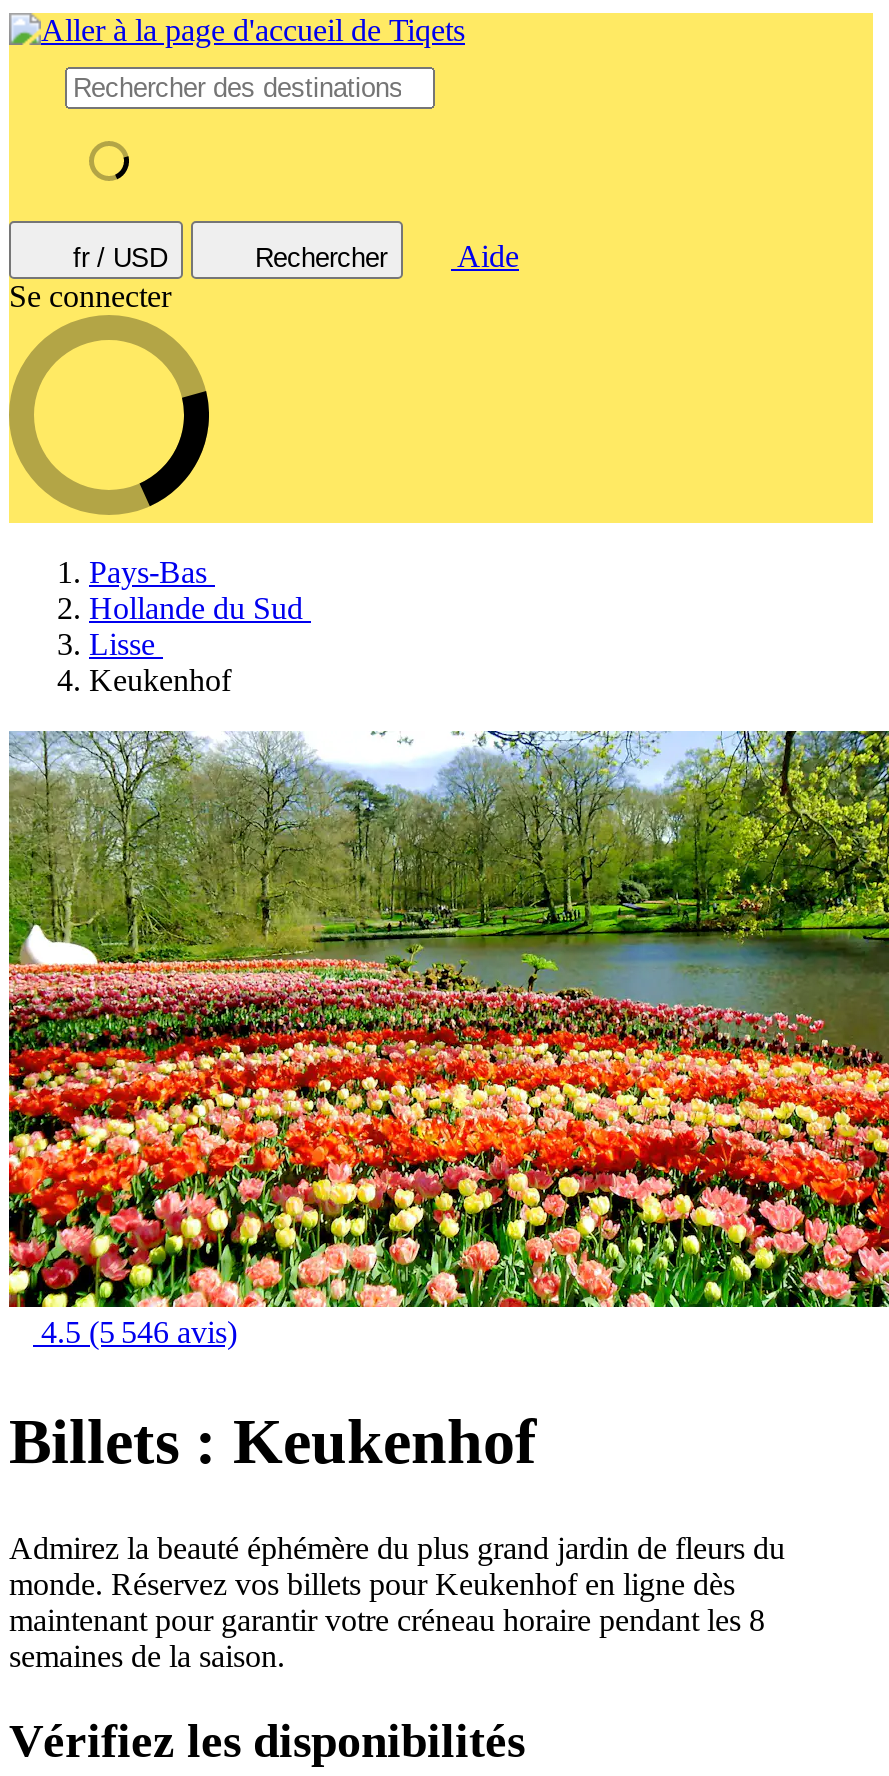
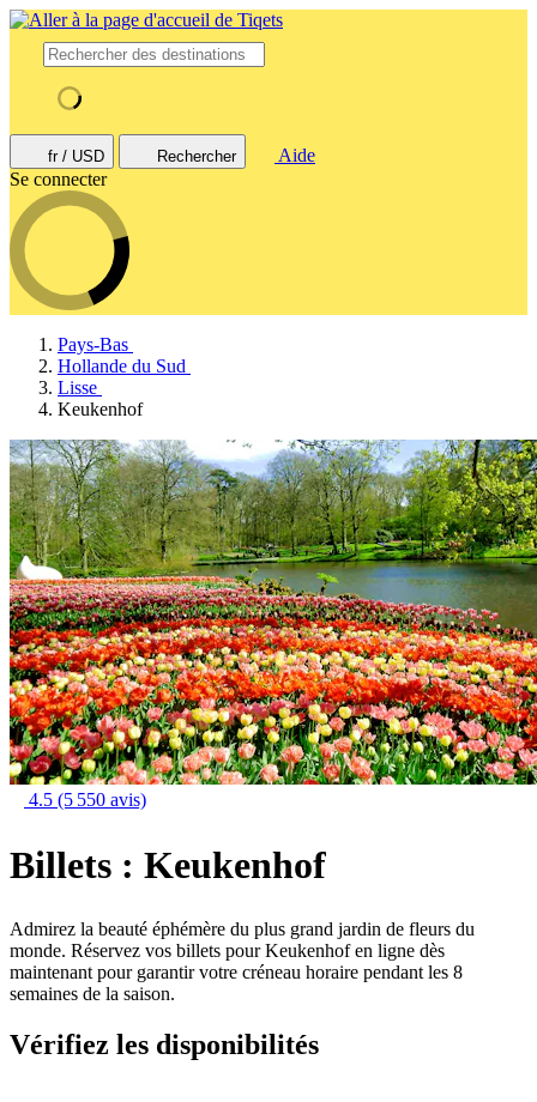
- 4.5 (5 546 avis)
+ 4.5 (5 550 avis)
